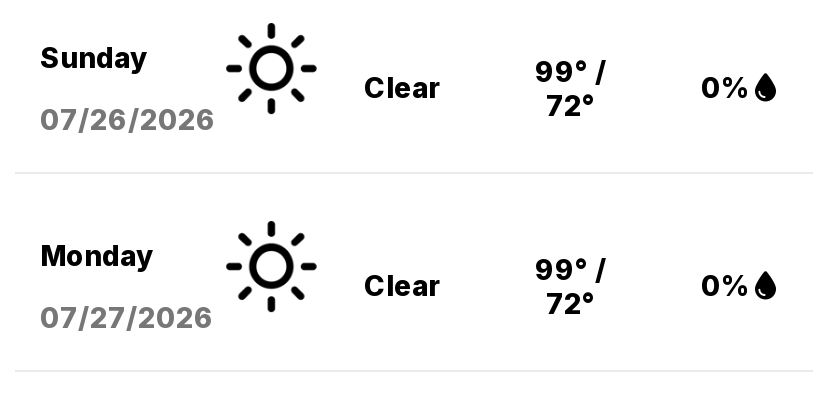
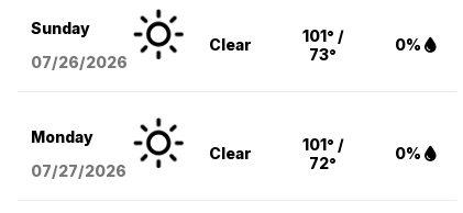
- 99° /
+ 101° /

- 72°
+ 73°

- 99° /
+ 101° /
